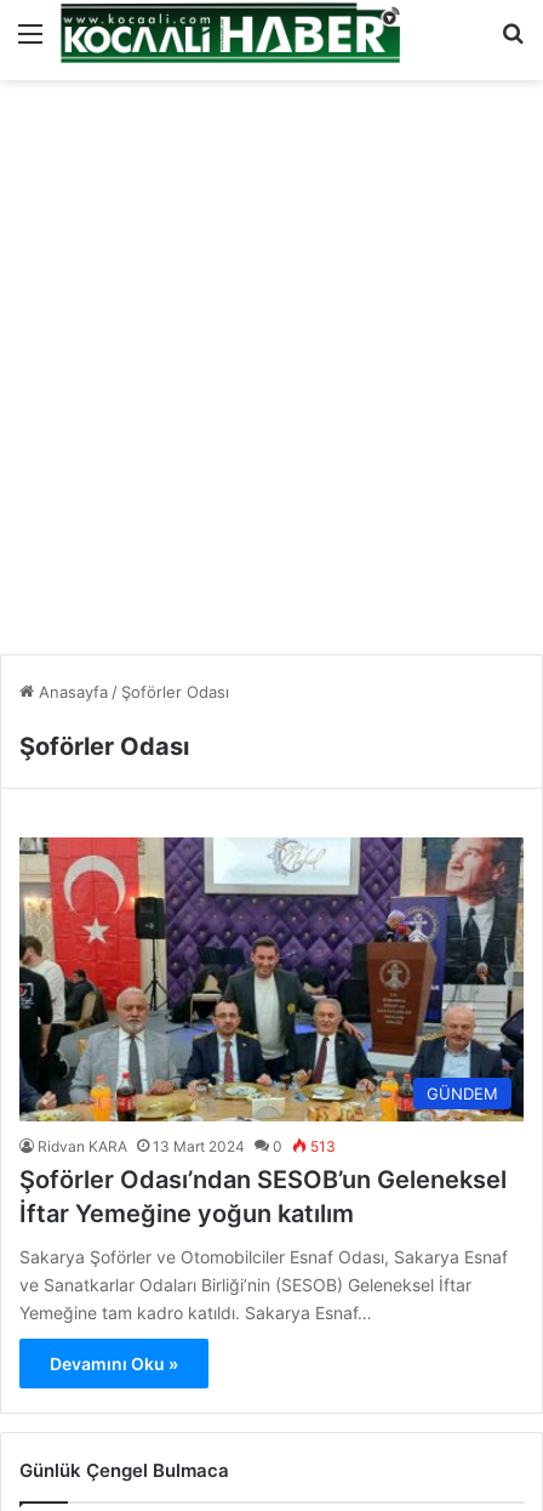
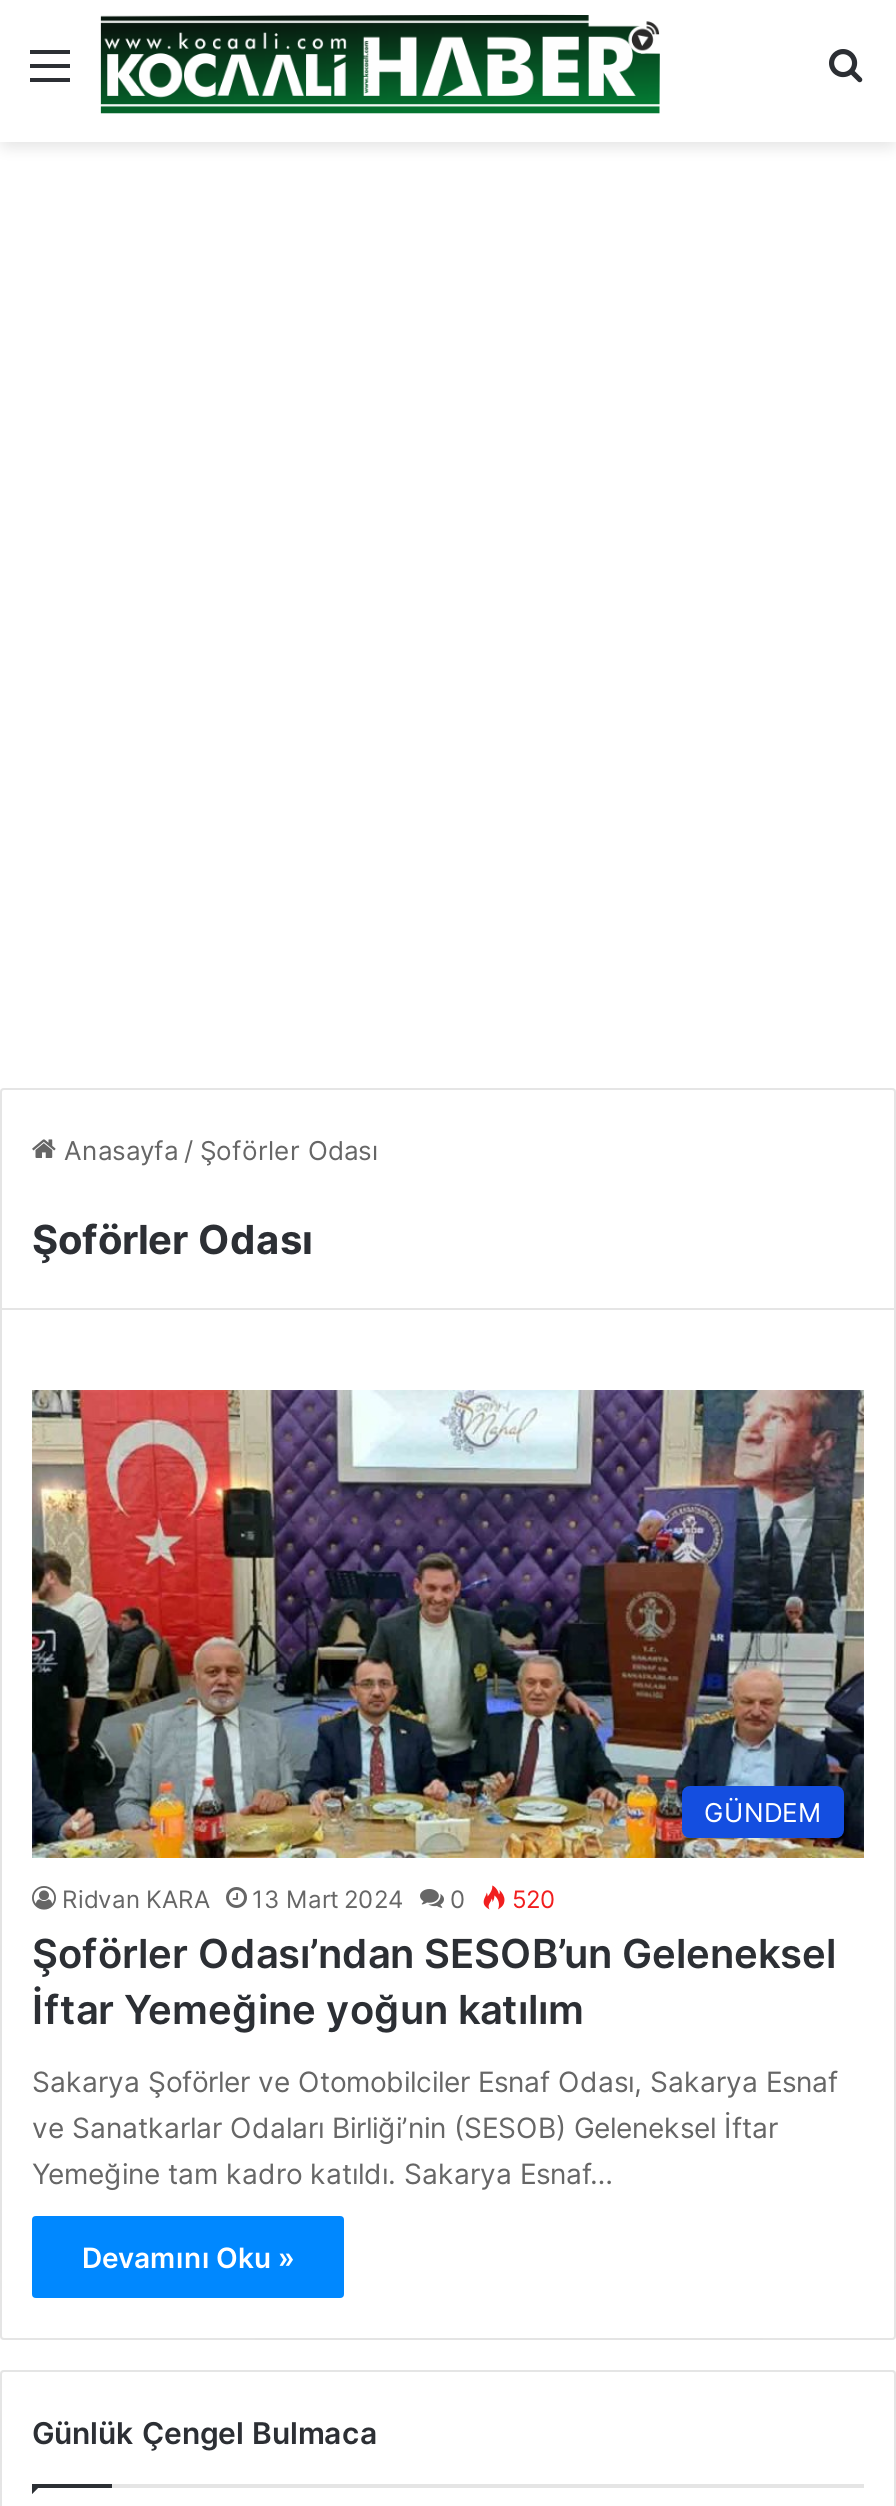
- Ridvan KARA 13 Mart 2024 0 513
+ Ridvan KARA 13 Mart 2024 0 520
